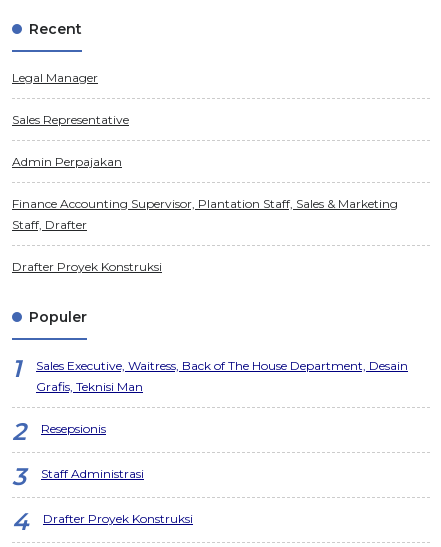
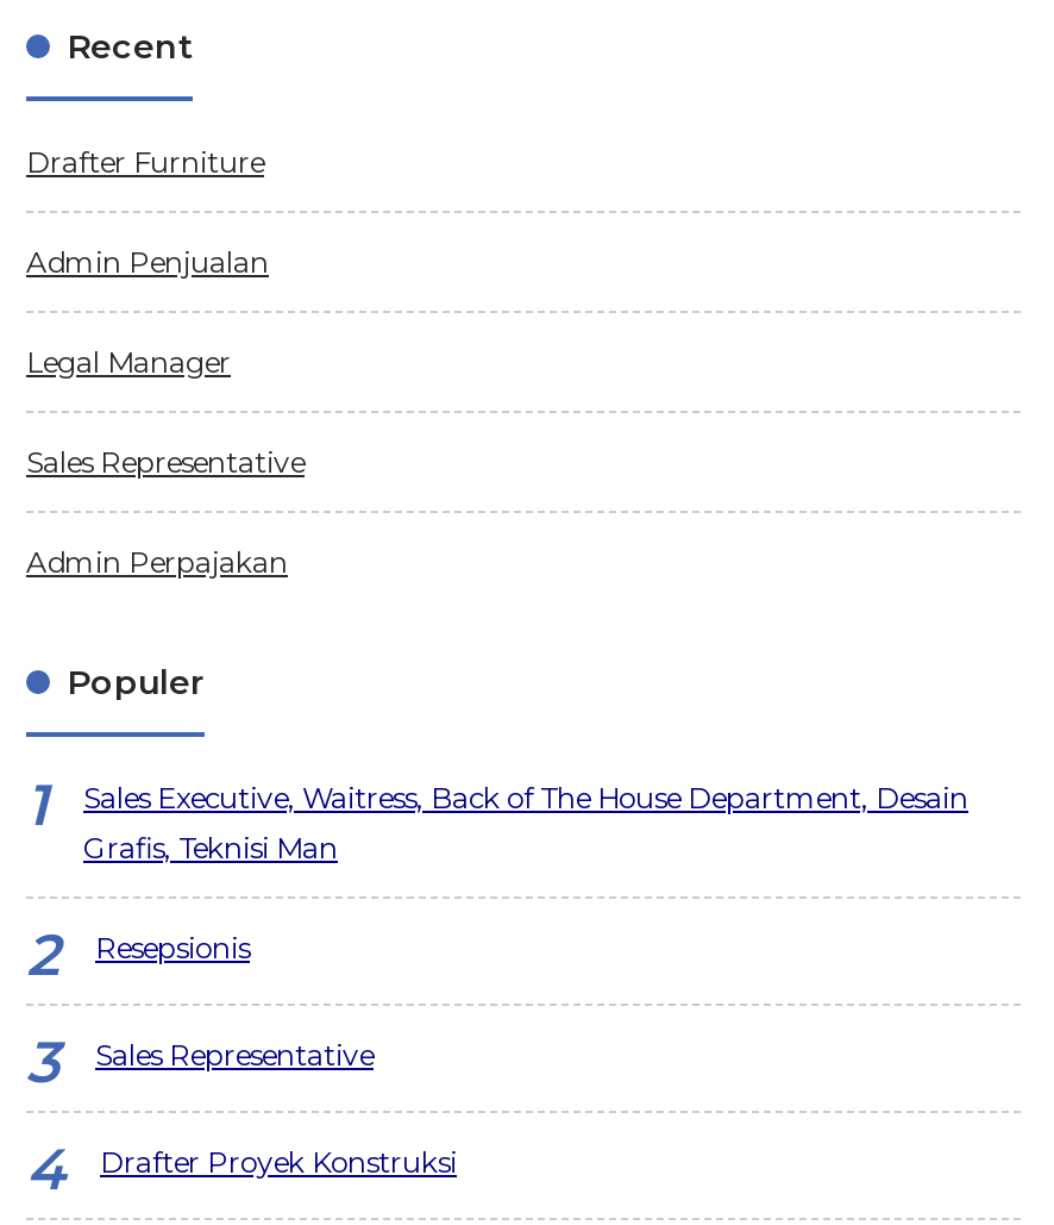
+ Drafter Furniture
+ Admin Penjualan

moved down: Legal Manager | Sales Representative | Admin Perpajakan

- Finance Accounting Supervisor, Plantation Staff, Sales & Marketing
- Staff, Drafter
- Drafter Proyek Konstruksi

- Staff Administrasi
+ Sales Representative
